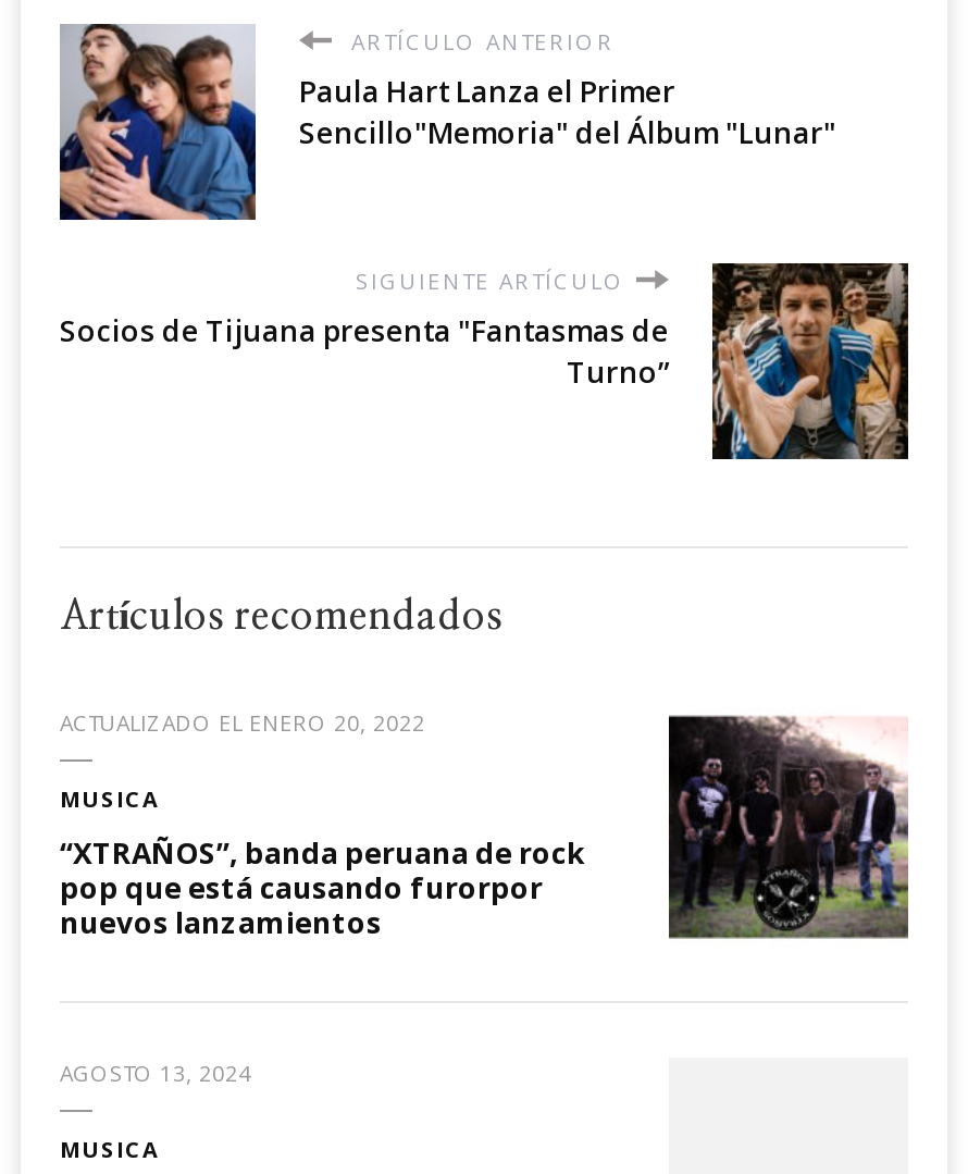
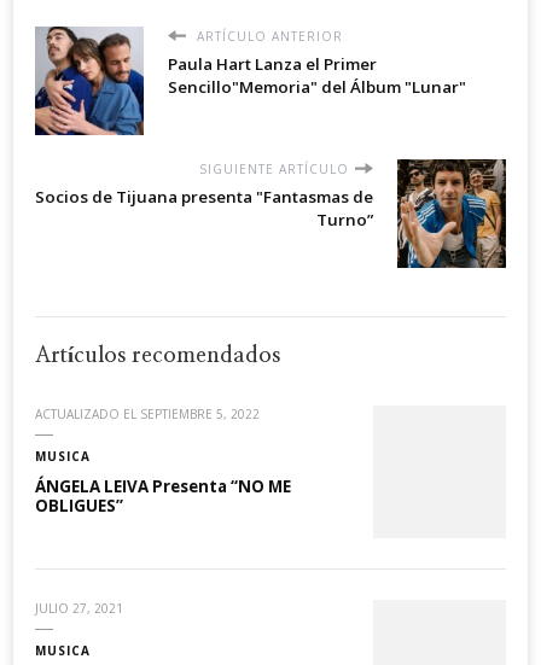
- ACTUALIZADO EL ENERO 20, 2022
+ ACTUALIZADO EL SEPTIEMBRE 5, 2022

- [image]

- “XTRAÑOS”, banda peruana de rock
- pop que está causando furorpor
- nuevos lanzamientos
+ ÁNGELA LEIVA Presenta “NO ME
+ OBLIGUES”

- AGOSTO 13, 2024
+ JULIO 27, 2021
